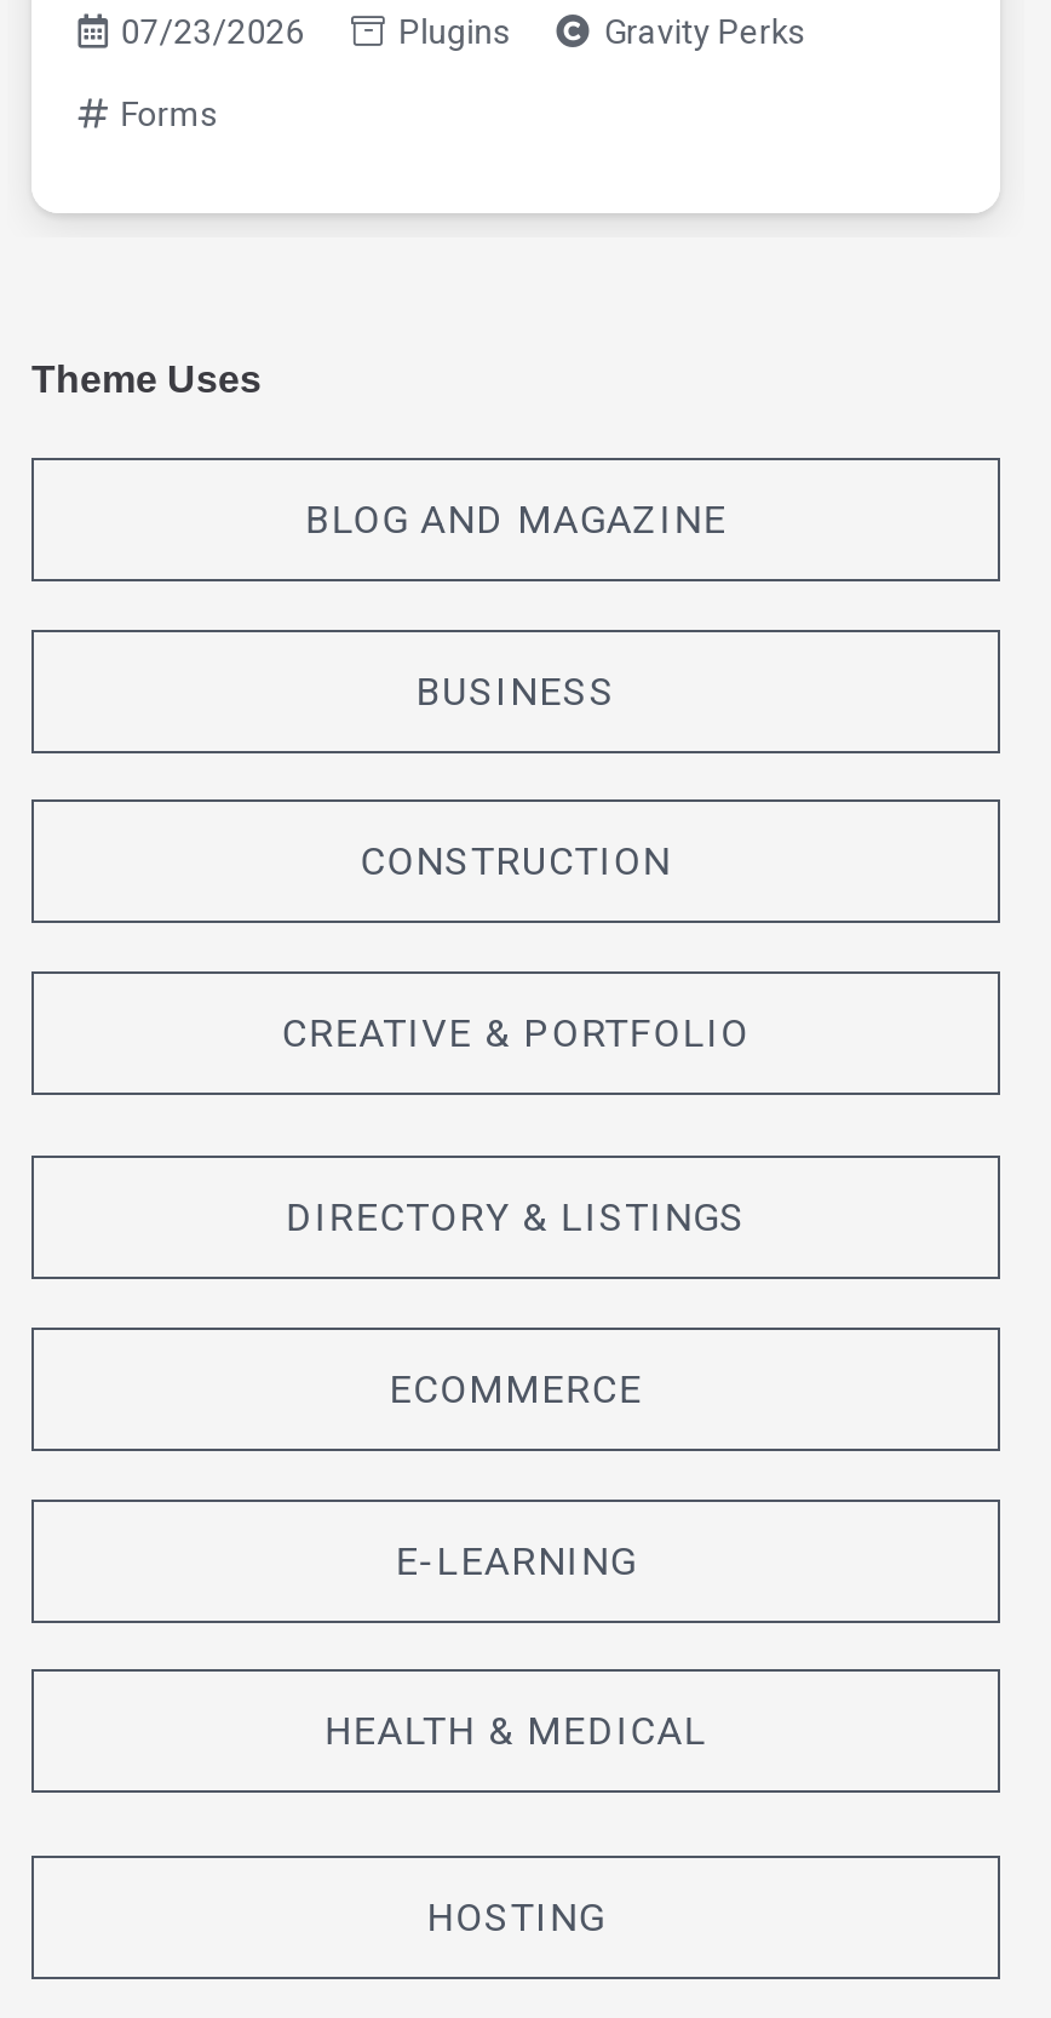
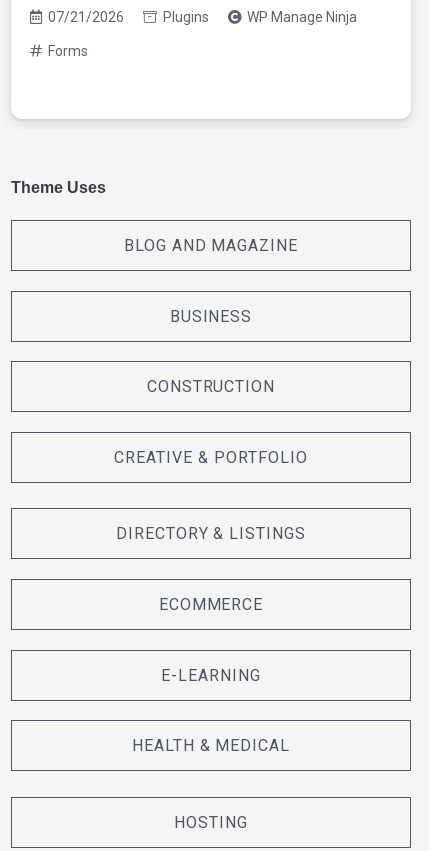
- 07/23/2026
+ 07/21/2026

- Gravity Perks
+ WP Manage Ninja
